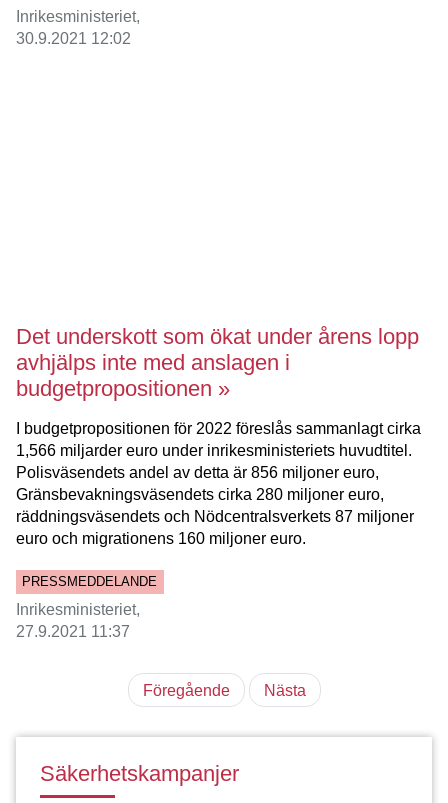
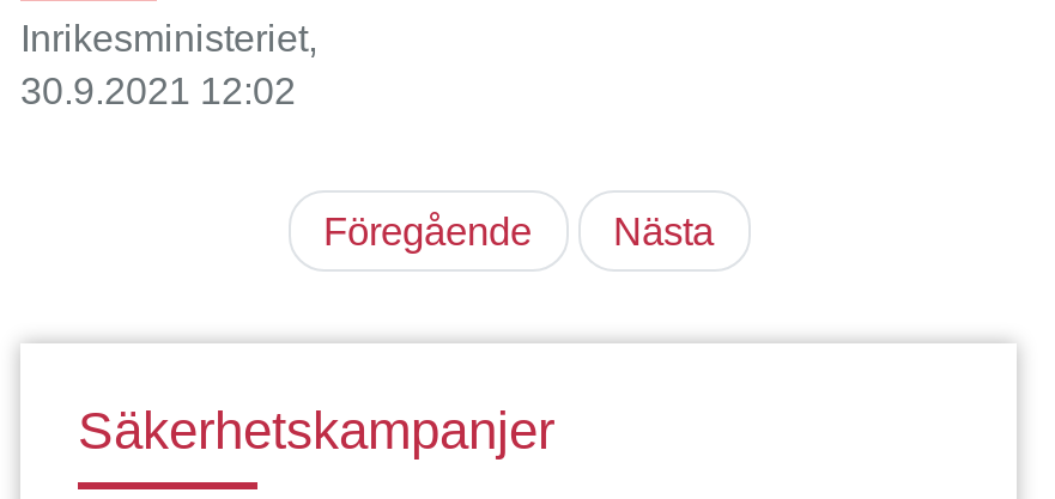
- Det underskott som ökat under årens lopp
- avhjälps inte med anslagen i
- budgetpropositionen
- I budgetpropositionen för 2022 föreslås sammanlagt cirka
- 1,566 miljarder euro under inrikesministeriets huvudtitel.
- Polisväsendets andel av detta är 856 miljoner euro,
- Gränsbevakningsväsendets cirka 280 miljoner euro,
- räddningsväsendets och Nödcentralsverkets 87 miljoner
- euro och migrationens 160 miljoner euro.
- PRESSMEDDELANDE
- inrikesministeriet
- 27.9.2021 11:37
